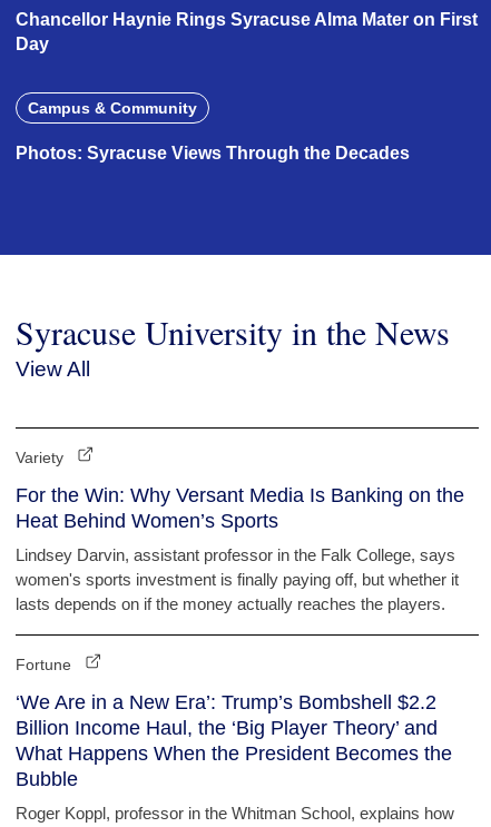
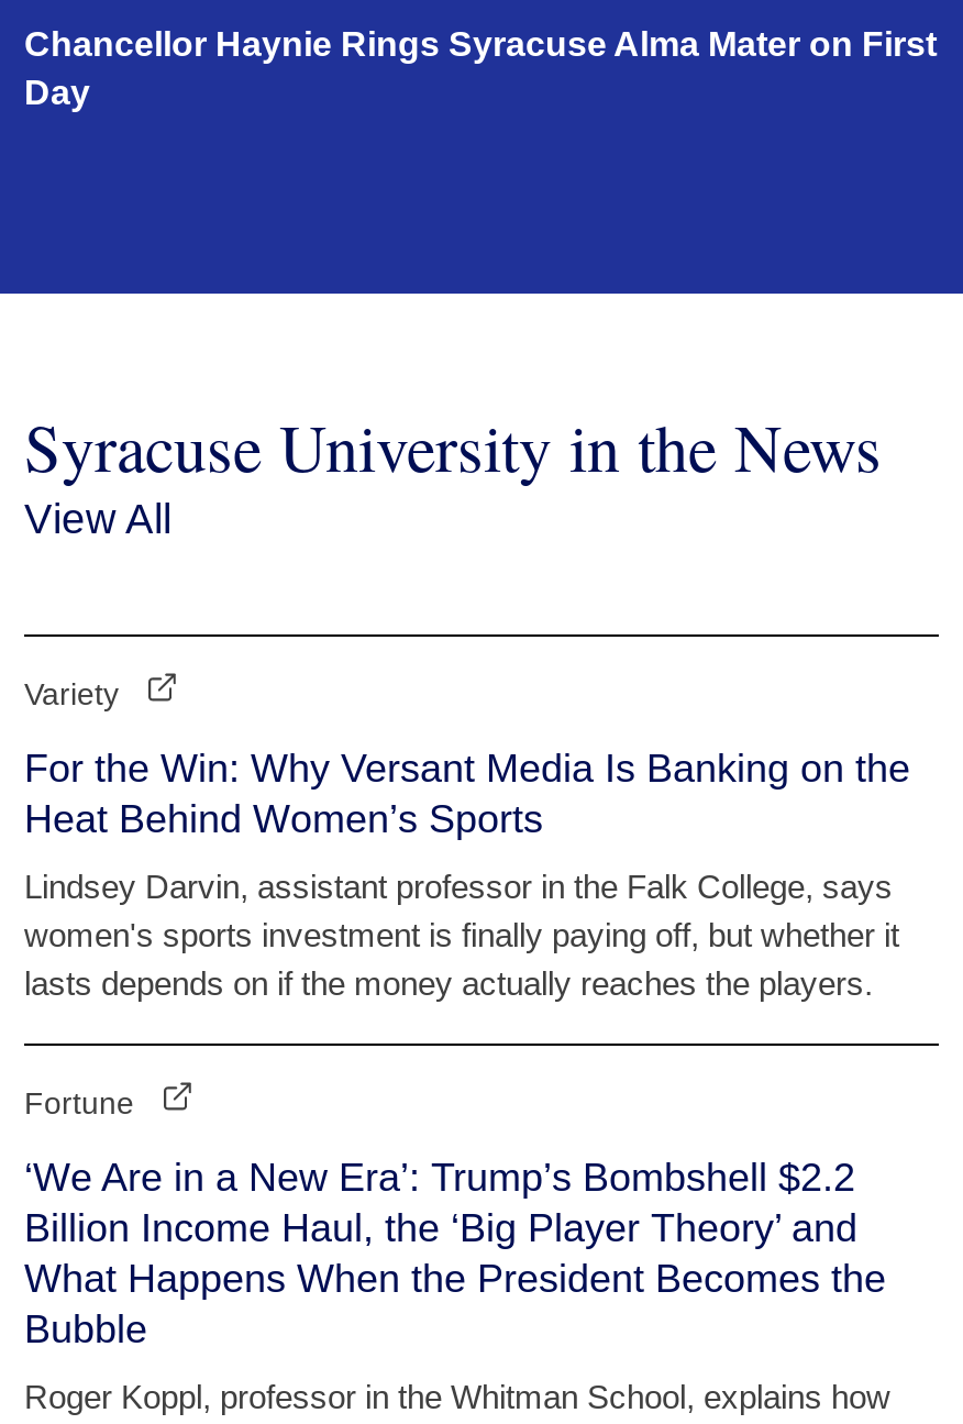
- Campus & Community
- Photos: Syracuse Views Through the Decades
